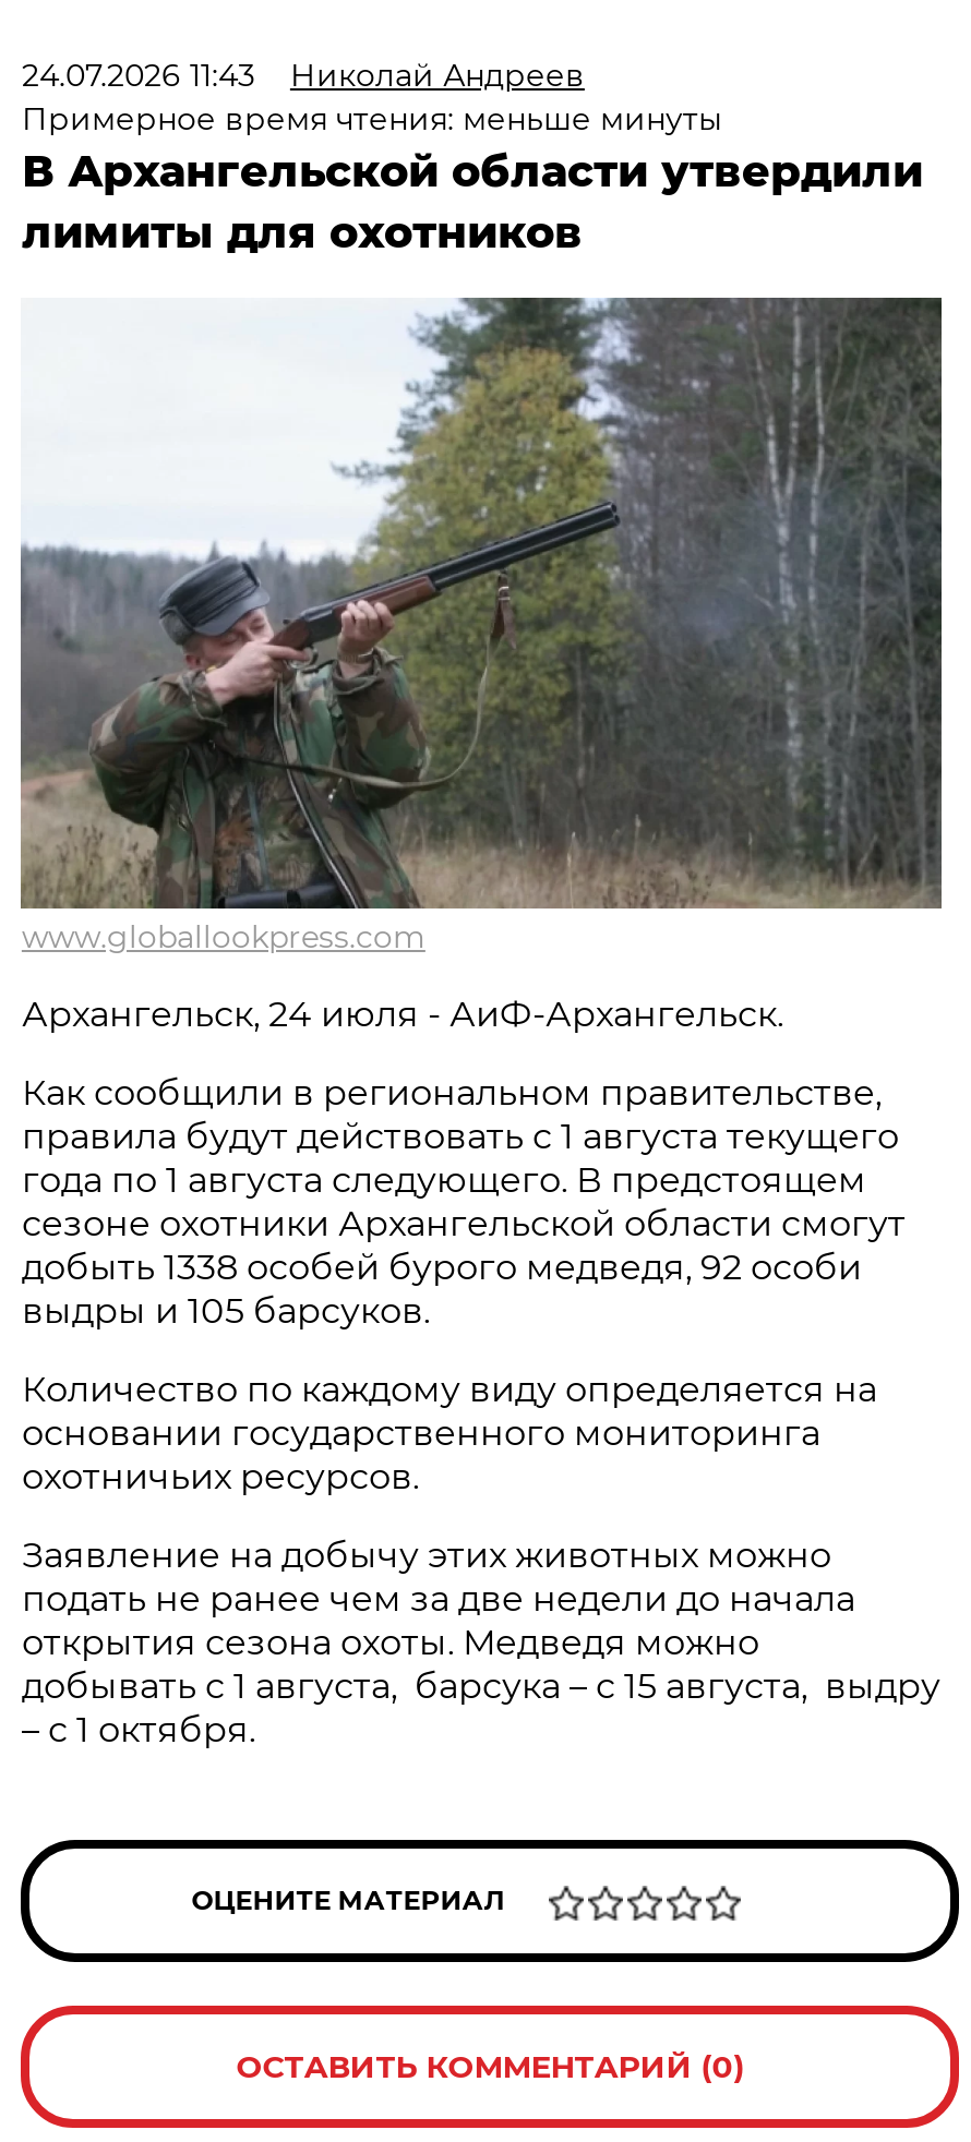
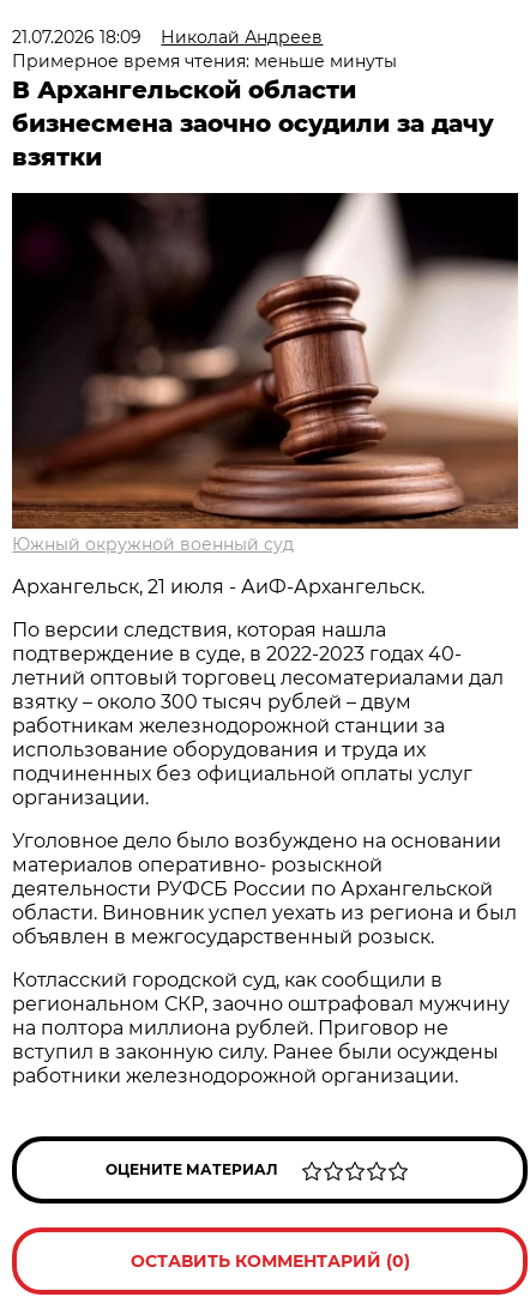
- 24.07.2026 11:43 Николай Андреев
+ 21.07.2026 18:09 Николай Андреев

- В Архангельской области утвердили
- лимиты для охотников
+ В Архангельской области
+ бизнесмена заочно осудили за дачу
+ взятки

- [image]
- www.globallookpress.com
+ [image]
+ Южный окружной военный суд

- Архангельск, 24 июля - АиФ-Архангельск.
+ Архангельск, 21 июля - АиФ-Архангельск.

- Как сообщили в региональном правительстве,
- правила будут действовать с 1 августа текущего
- года по 1 августа следующего. В предстоящем
- сезоне охотники Архангельской области смогут
- добыть 1338 особей бурого медведя, 92 особи
- выдры и 105 барсуков.
+ По версии следствия, которая нашла
+ подтверждение в суде, в 2022-2023 годах 40-
+ летний оптовый торговец лесоматериалами дал
+ взятку – около 300 тысяч рублей – двум
+ работникам железнодорожной станции за
+ использование оборудования и труда их
+ подчиненных без официальной оплаты услуг
+ организации.

- Количество по каждому виду определяется на
- основании государственного мониторинга
- охотничьих ресурсов.
+ Уголовное дело было возбуждено на основании
+ материалов оперативно- розыскной
+ деятельности РУФСБ России по Архангельской
+ области. Виновник успел уехать из региона и был
+ объявлен в межгосударственный розыск.

- Заявление на добычу этих животных можно
- подать не ранее чем за две недели до начала
- открытия сезона охоты. Медведя можно
- добывать с 1 августа, барсука – с 15 августа, выдру
- – с 1 октября.
+ Котласский городской суд, как сообщили в
+ региональном СКР, заочно оштрафовал мужчину
+ на полтора миллиона рублей. Приговор не
+ вступил в законную силу. Ранее были осуждены
+ работники железнодорожной организации.
